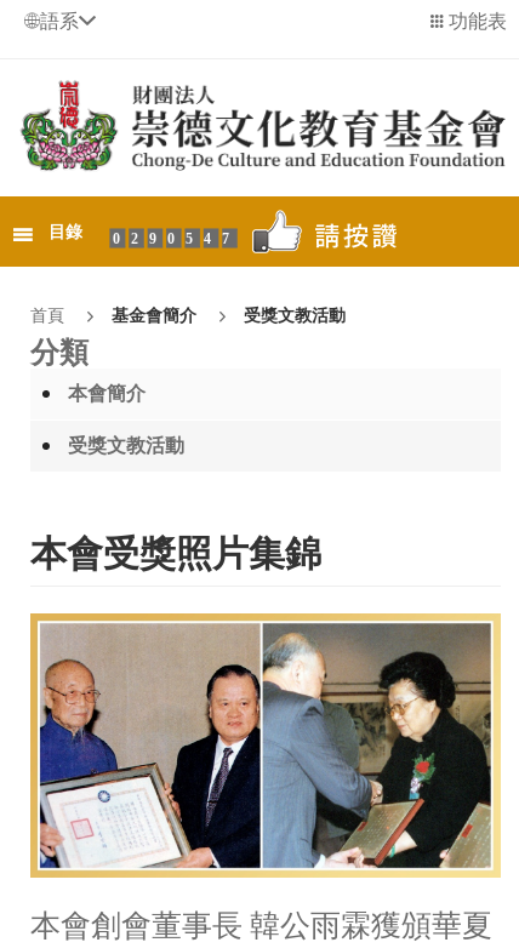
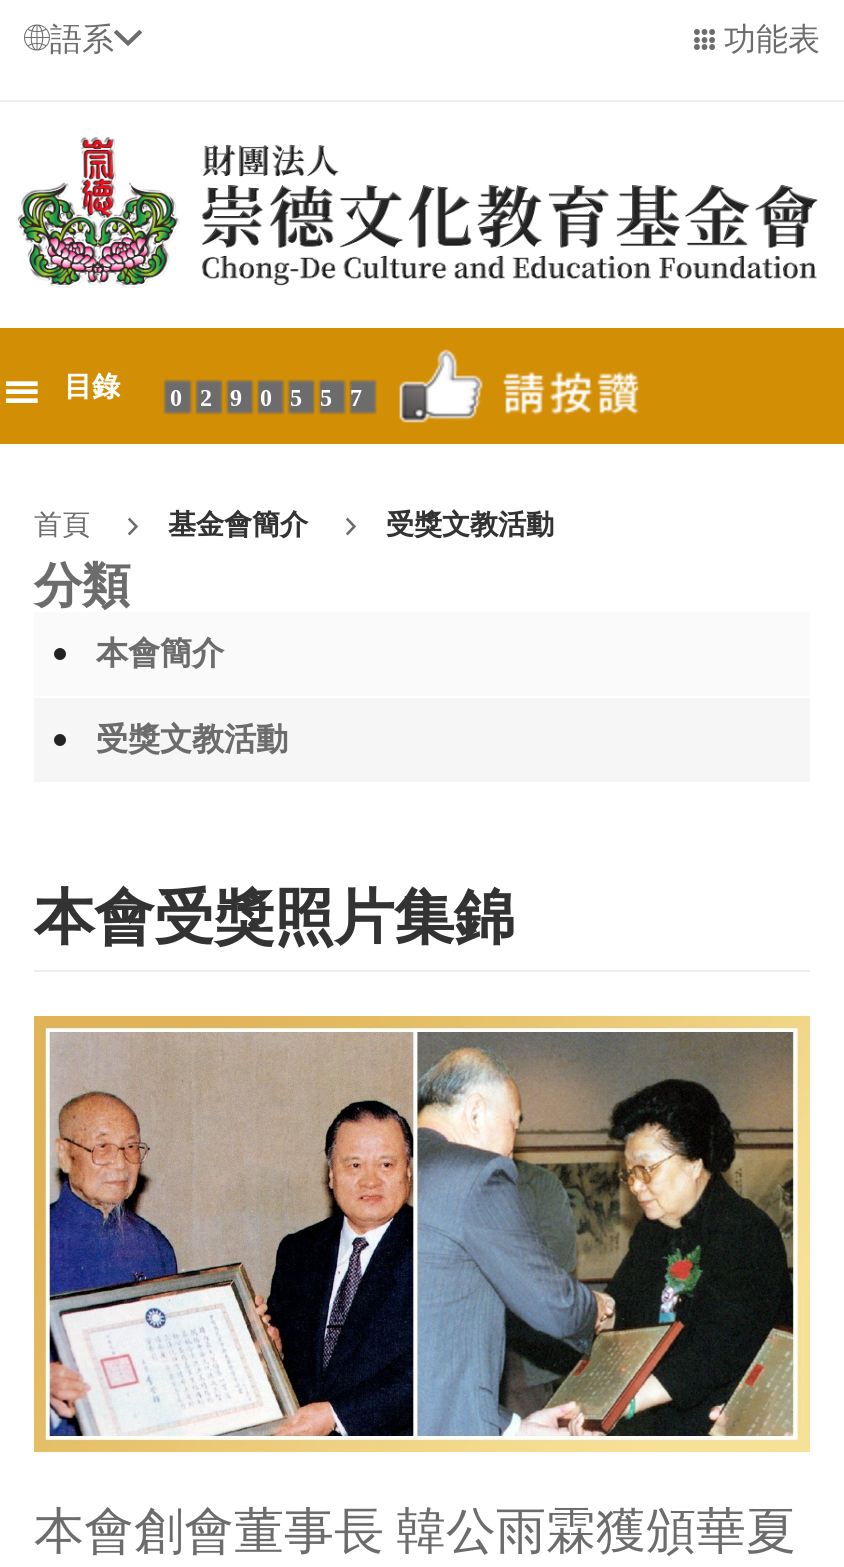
- 目錄 0290547
+ 目錄 0290557
